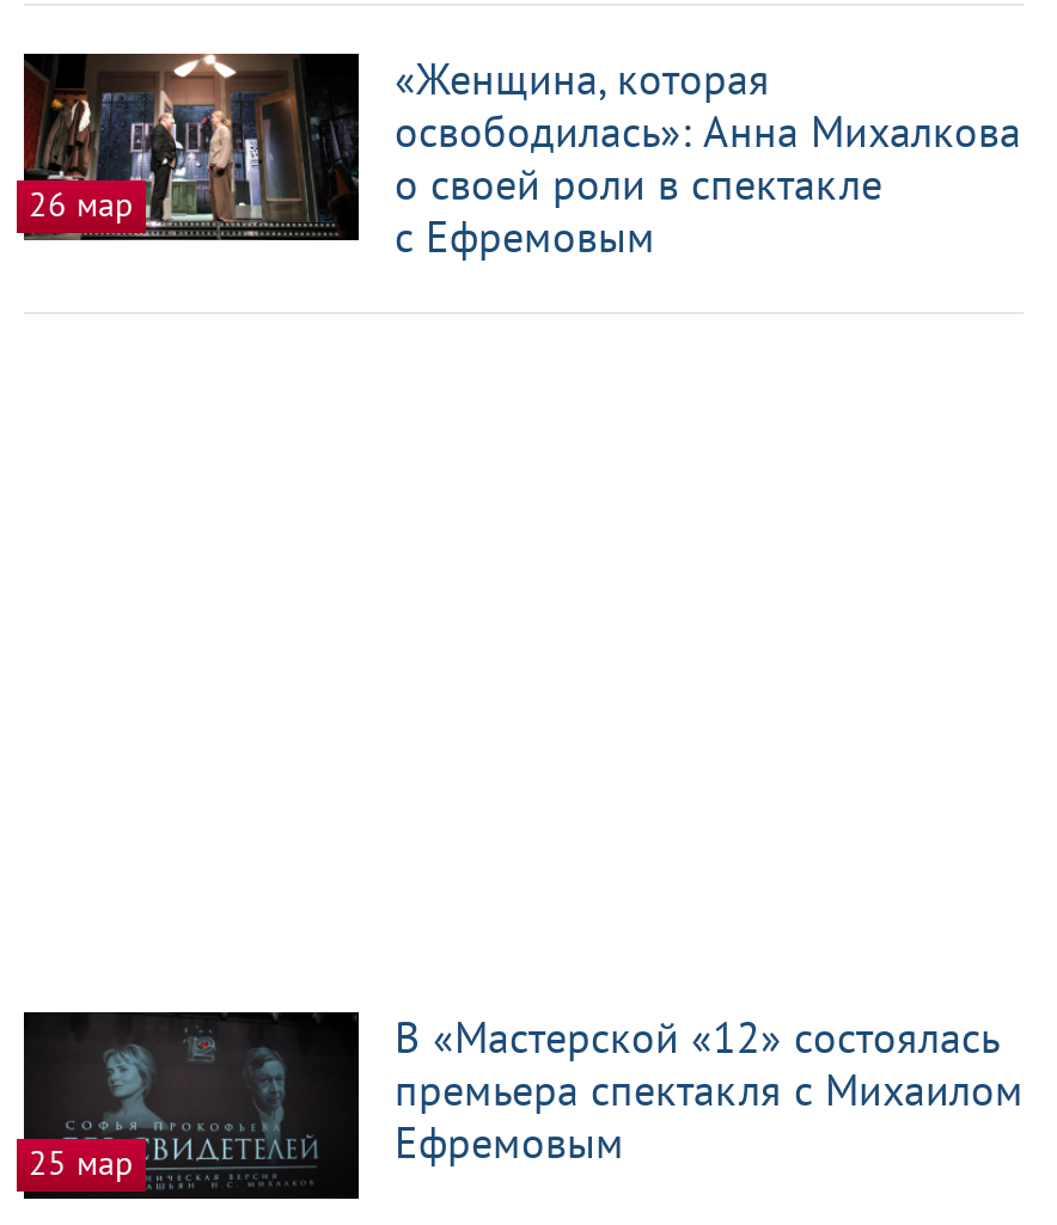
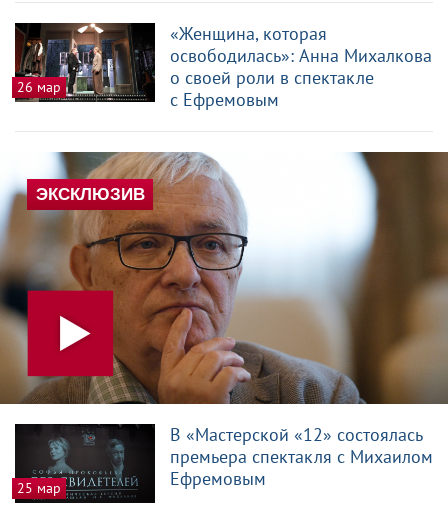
+ [image]
